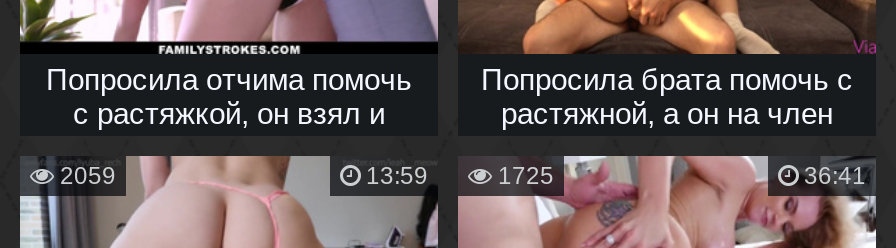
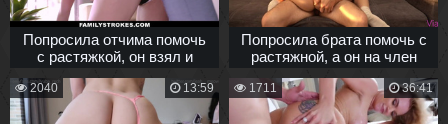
- 2059
+ 2040

- 1725
+ 1711
